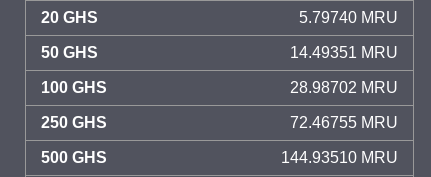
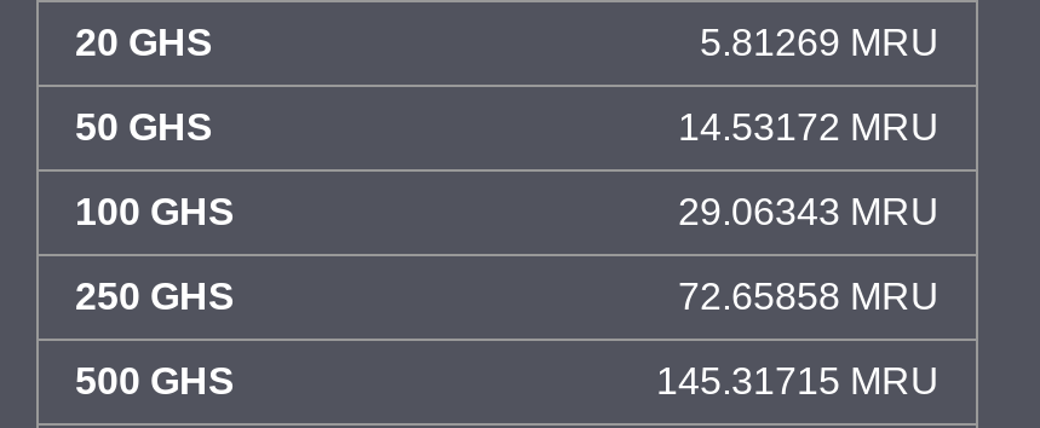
- 5.79740 MRU
+ 5.81269 MRU

- 14.49351 MRU
+ 14.53172 MRU

- 28.98702 MRU
+ 29.06343 MRU

- 72.46755 MRU
+ 72.65858 MRU

- 144.93510 MRU
+ 145.31715 MRU
